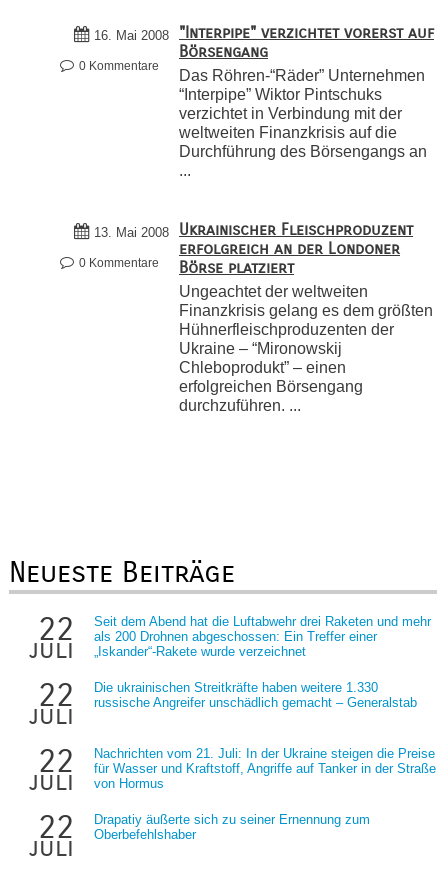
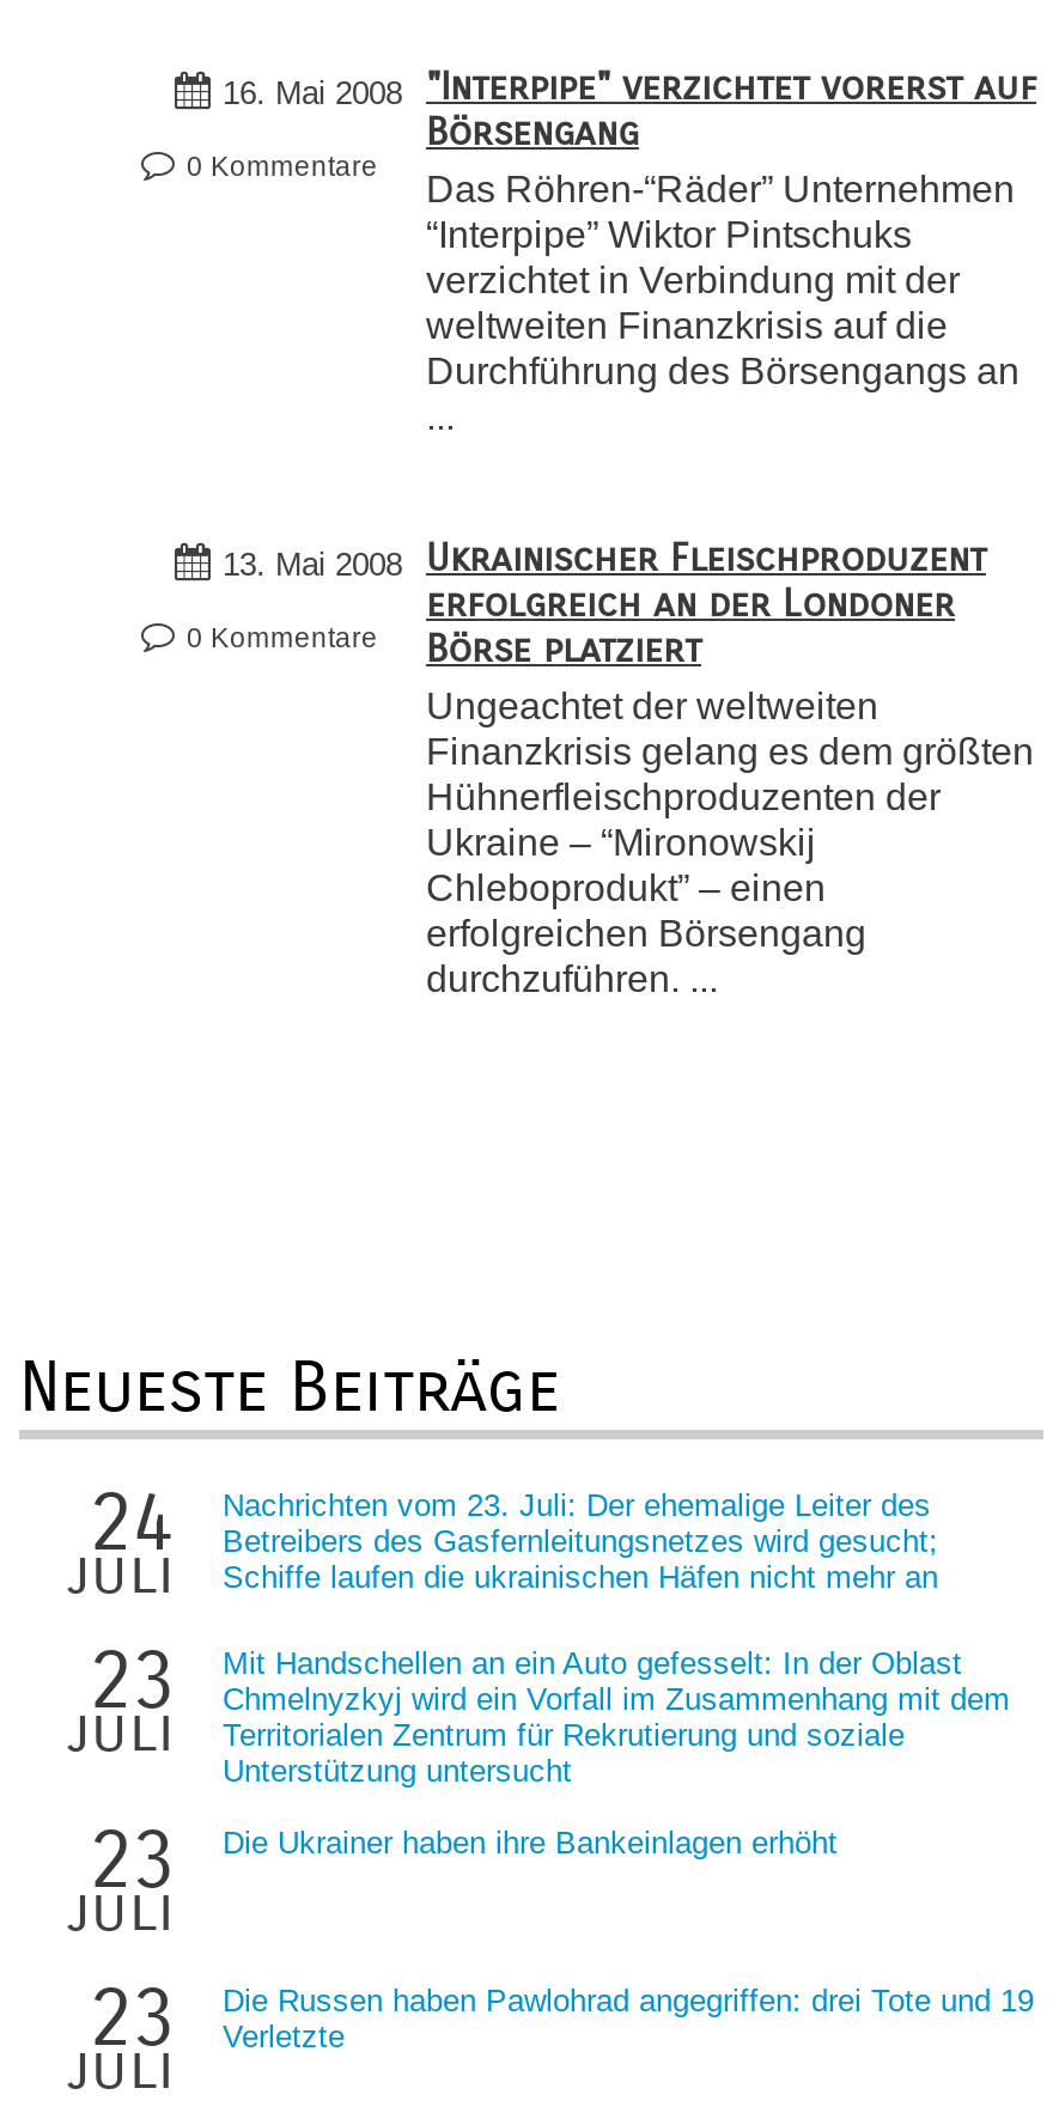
- 22
+ 24

- Seit dem Abend hat die Luftabwehr drei Raketen und mehr
- als 200 Drohnen abgeschossen: Ein Treffer einer
- „Iskander“-Rakete wurde verzeichnet
- 22
+ Nachrichten vom 23. Juli: Der ehemalige Leiter des
+ Betreibers des Gasfernleitungsnetzes wird gesucht;
+ Schiffe laufen die ukrainischen Häfen nicht mehr an
+ 23

- Die ukrainischen Streitkräfte haben weitere 1.330
- russische Angreifer unschädlich gemacht – Generalstab
- 22
+ Mit Handschellen an ein Auto gefesselt: In der Oblast
+ Chmelnyzkyj wird ein Vorfall im Zusammenhang mit dem
+ Territorialen Zentrum für Rekrutierung und soziale
+ Unterstützung untersucht
+ 23

- Nachrichten vom 21. Juli: In der Ukraine steigen die Preise
- für Wasser und Kraftstoff, Angriffe auf Tanker in der Straße
- von Hormus
- 22
+ Die Ukrainer haben ihre Bankeinlagen erhöht
+ 23

- Drapatiy äußerte sich zu seiner Ernennung zum
- Oberbefehlshaber
+ Die Russen haben Pawlohrad angegriffen: drei Tote und 19
+ Verletzte
